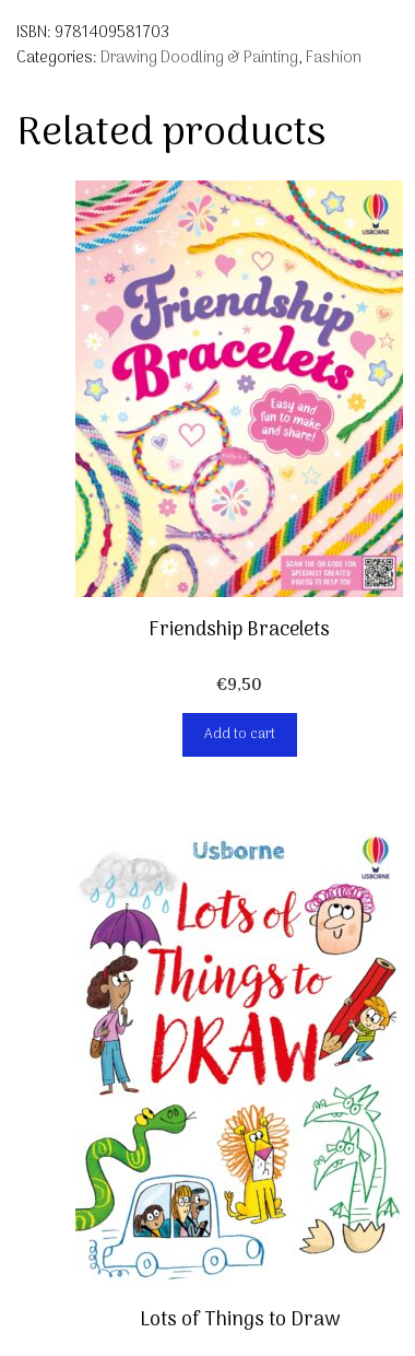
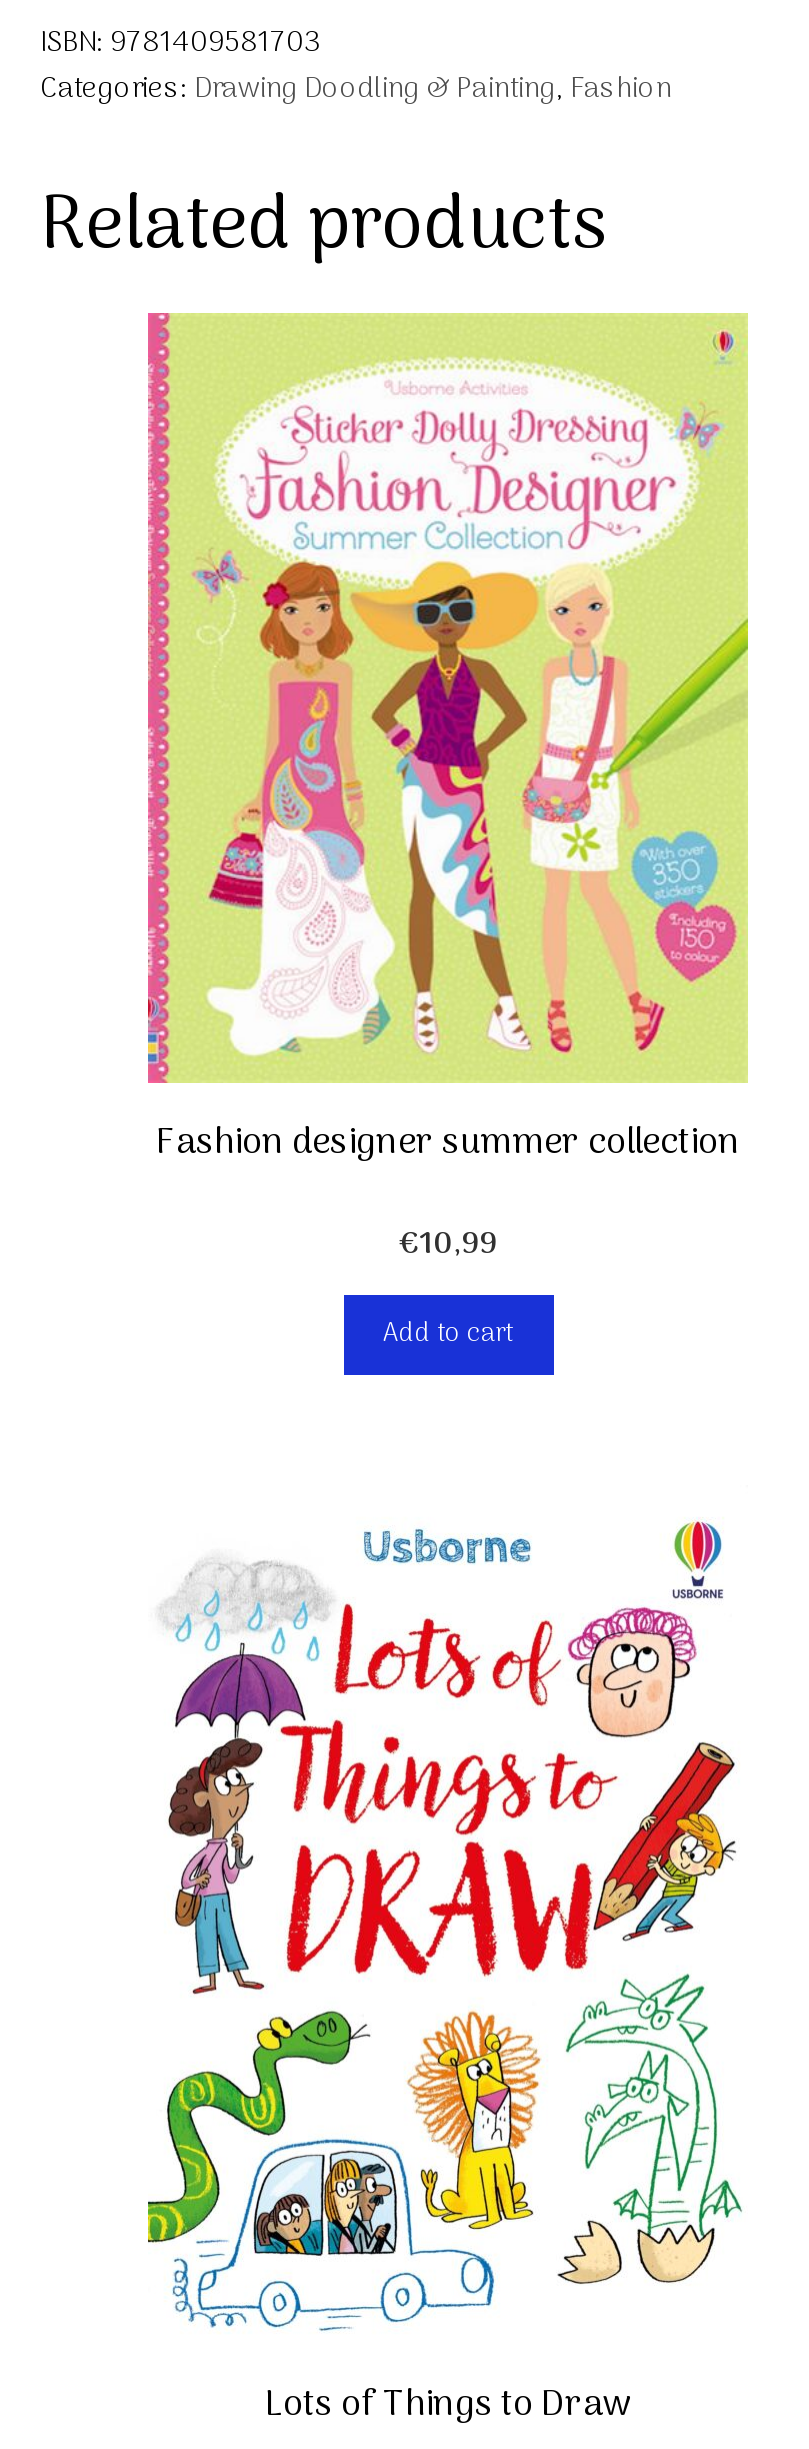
- [image]
- Friendship Bracelets
+ [image]
+ Fashion designer summer collection

- €9,50
+ €10,99
